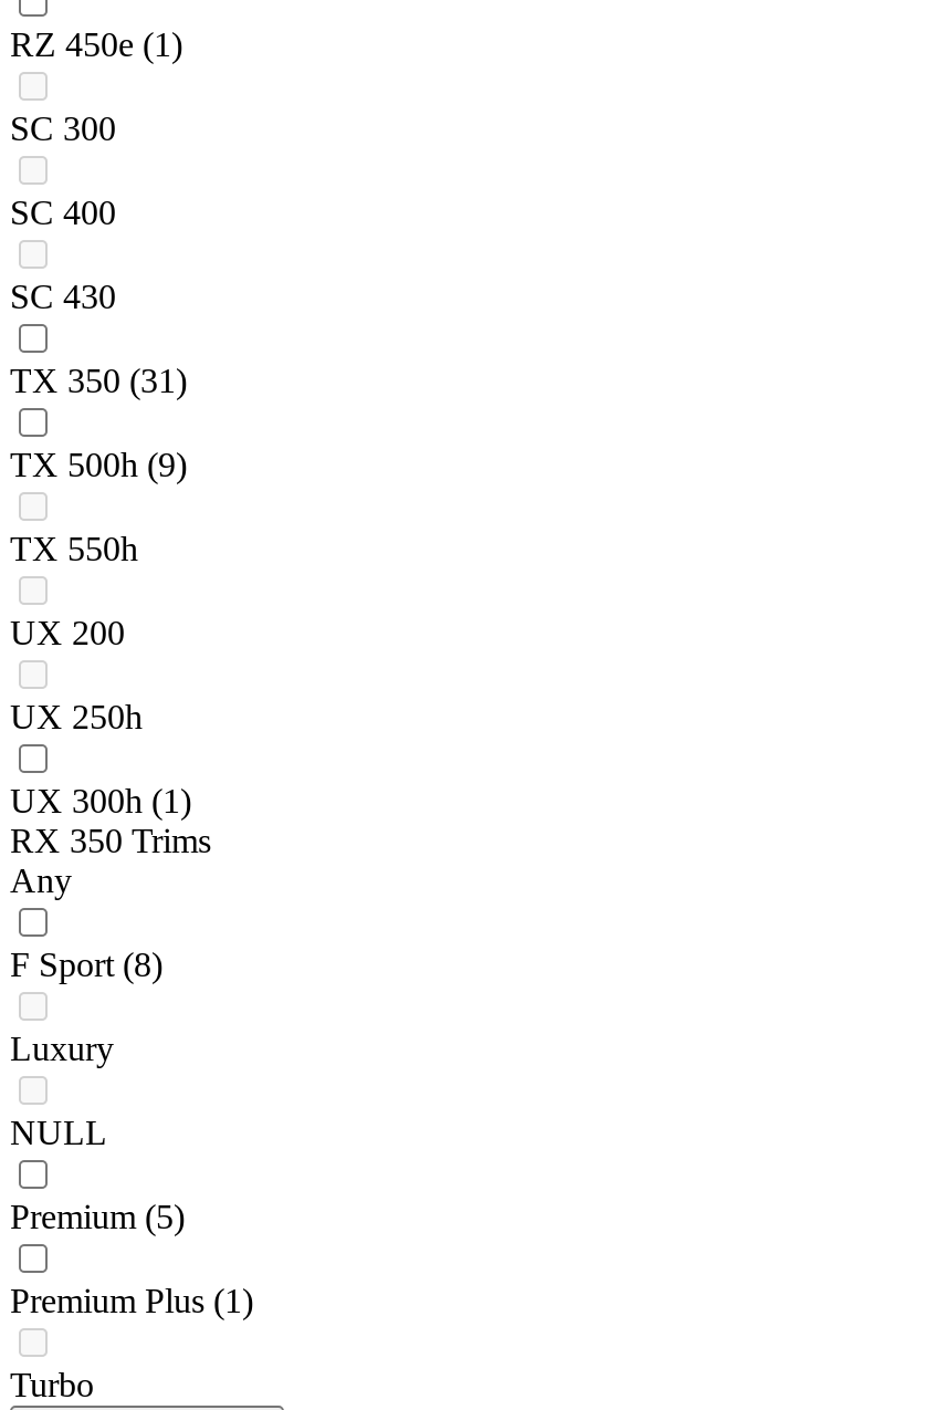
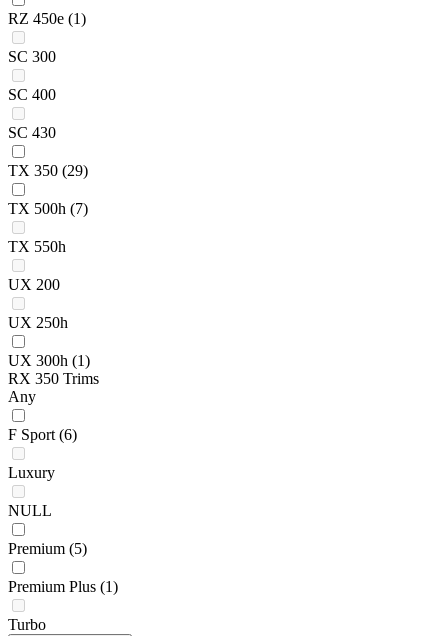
- TX 350 (31)
+ TX 350 (29)

- TX 500h (9)
+ TX 500h (7)

- F Sport (8)
+ F Sport (6)
